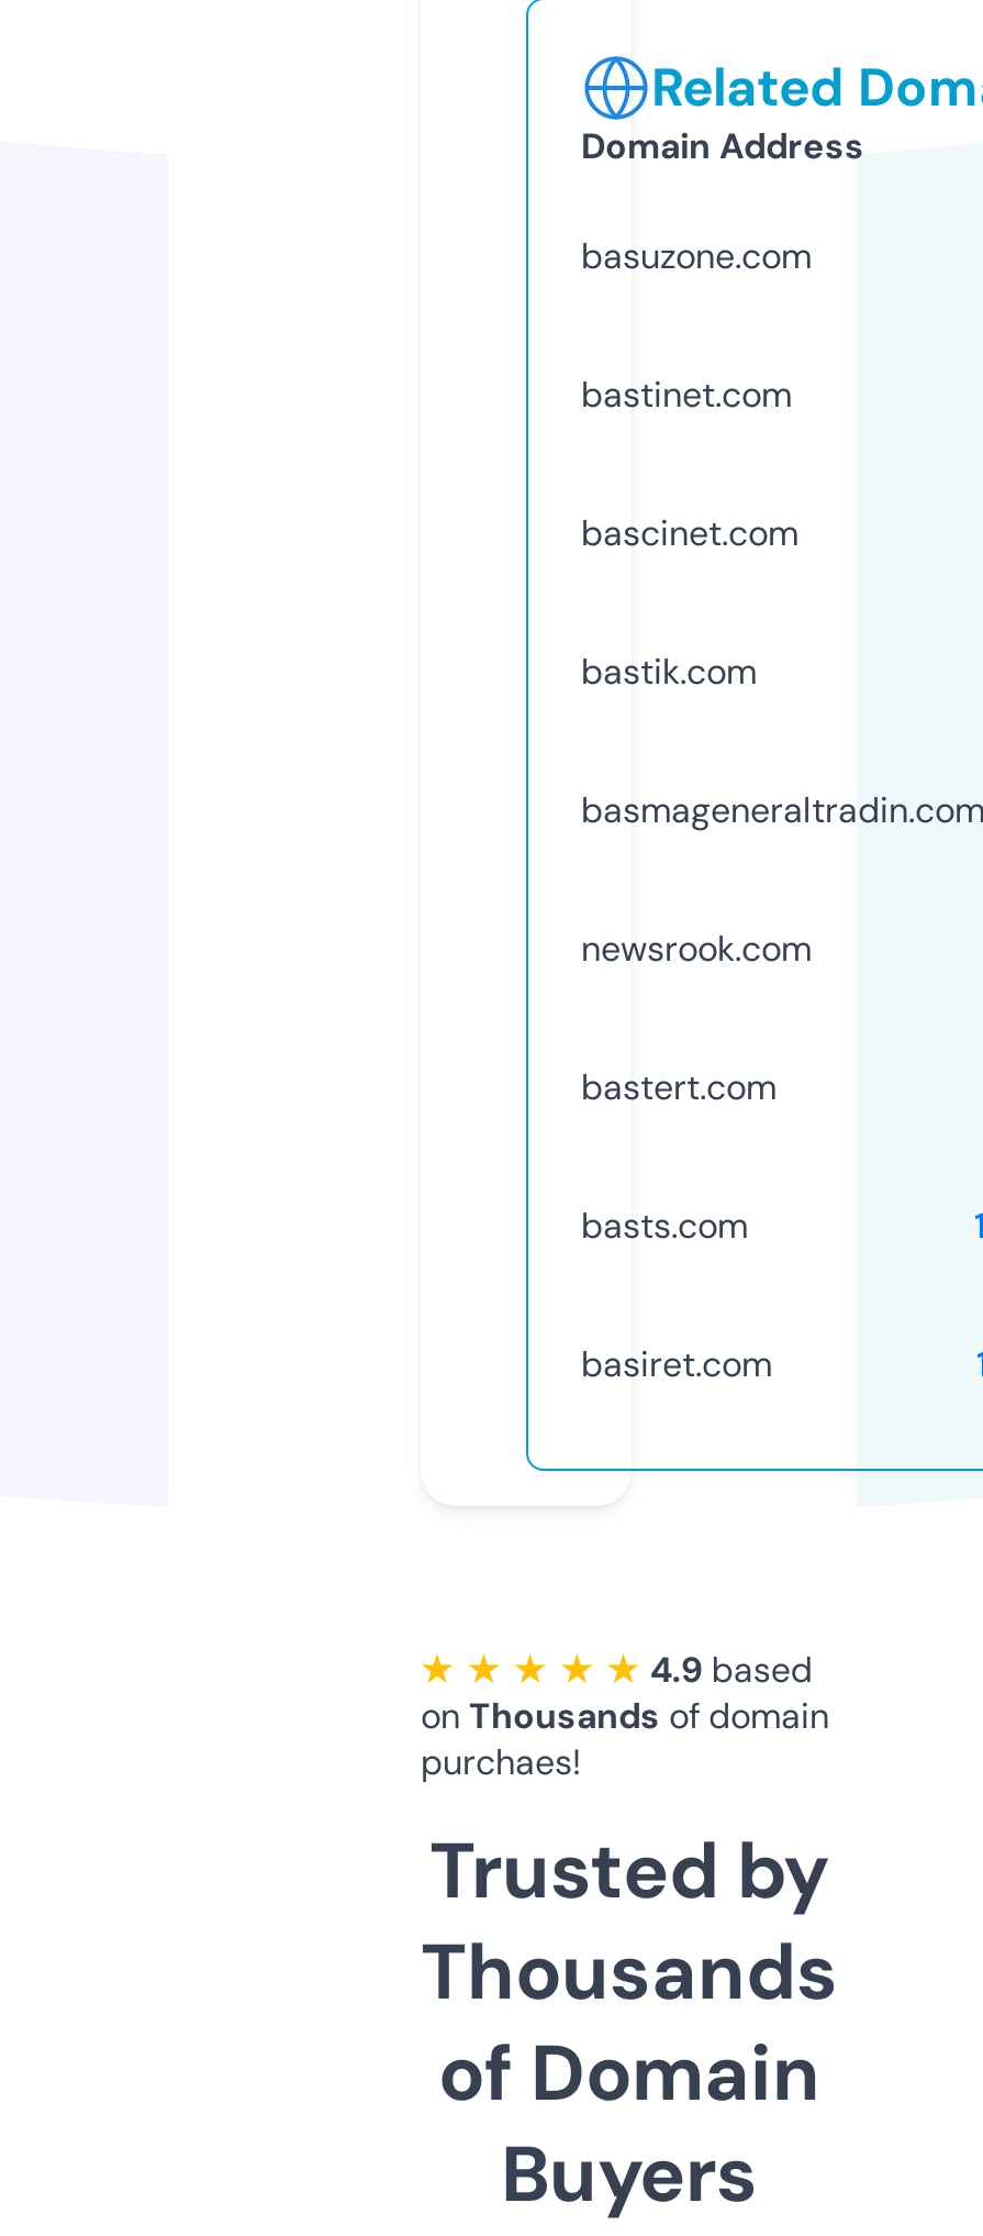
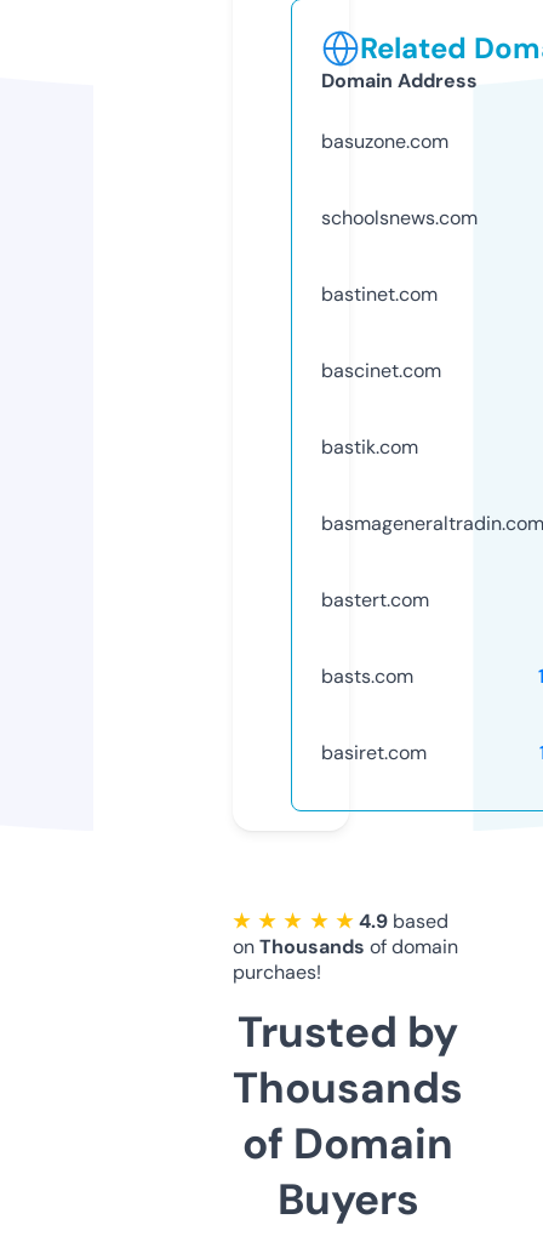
+ schoolsnews.com

moved down: bastinet.com | bascinet.com | bastik.com | basmageneraltradin.com

- newsrook.com
